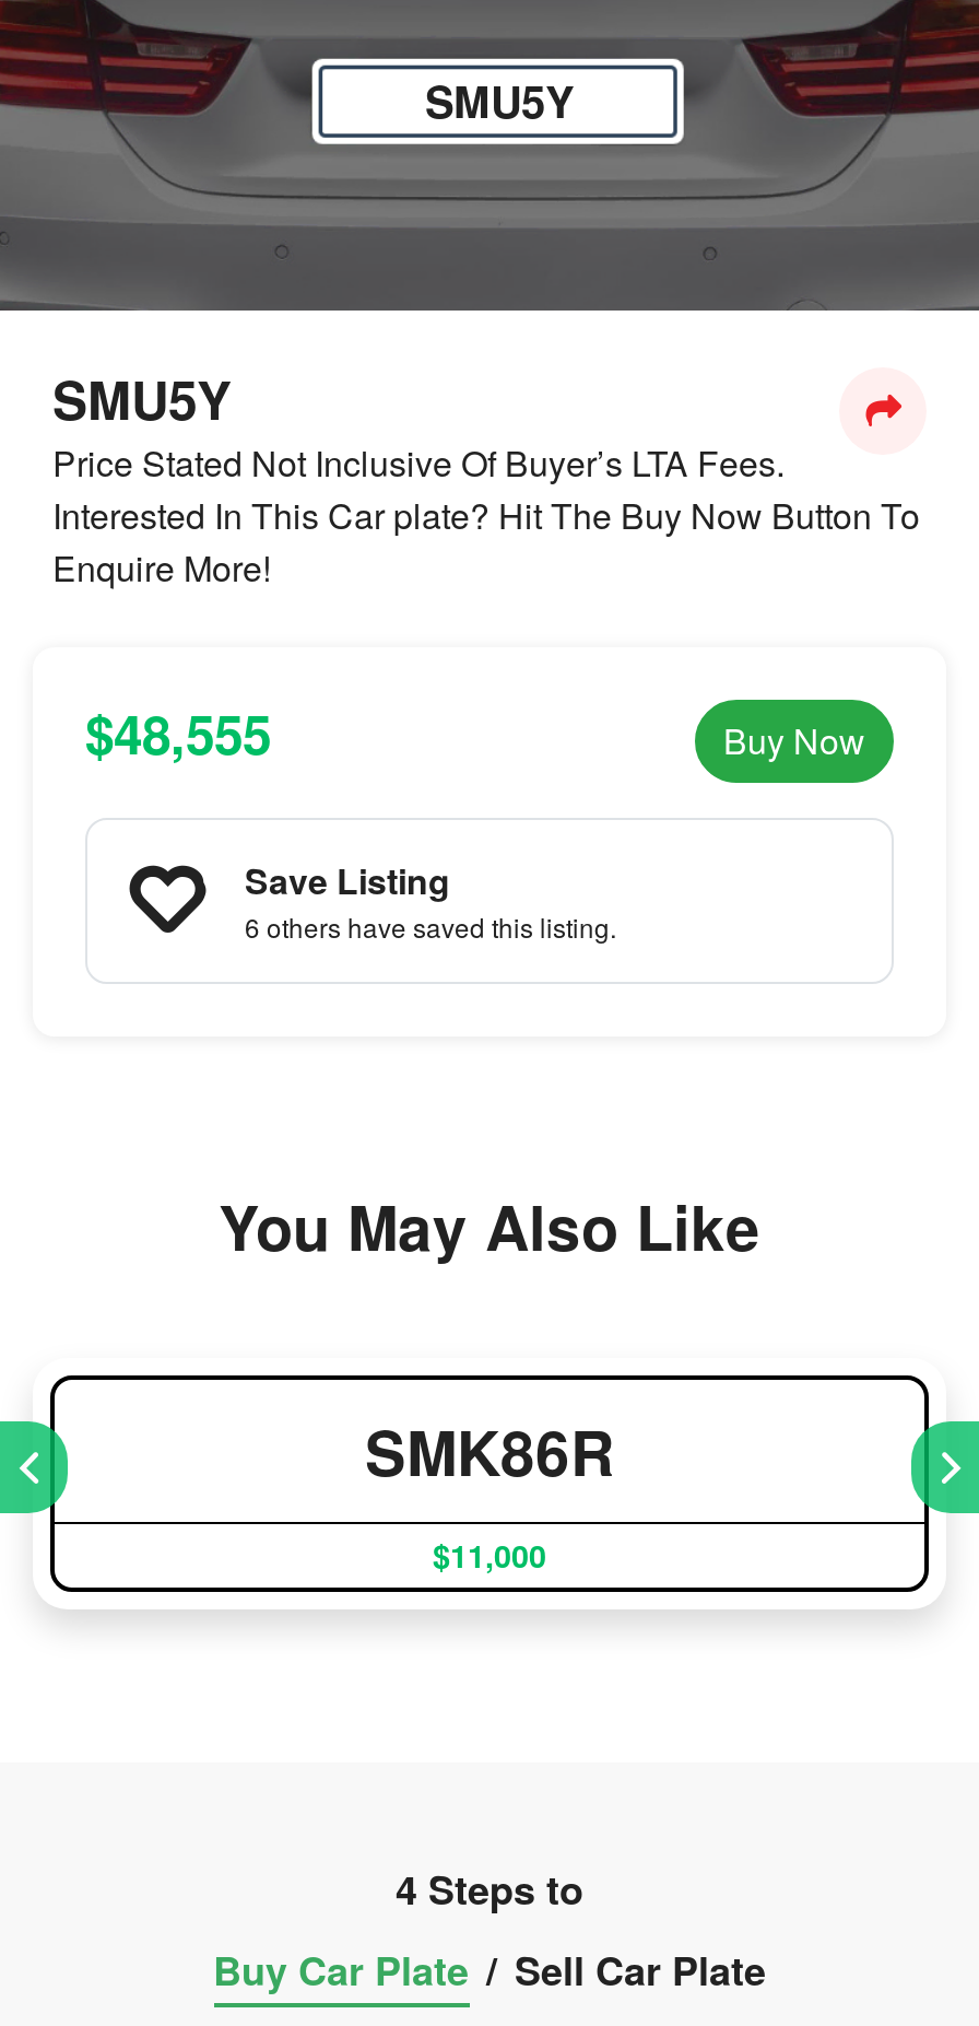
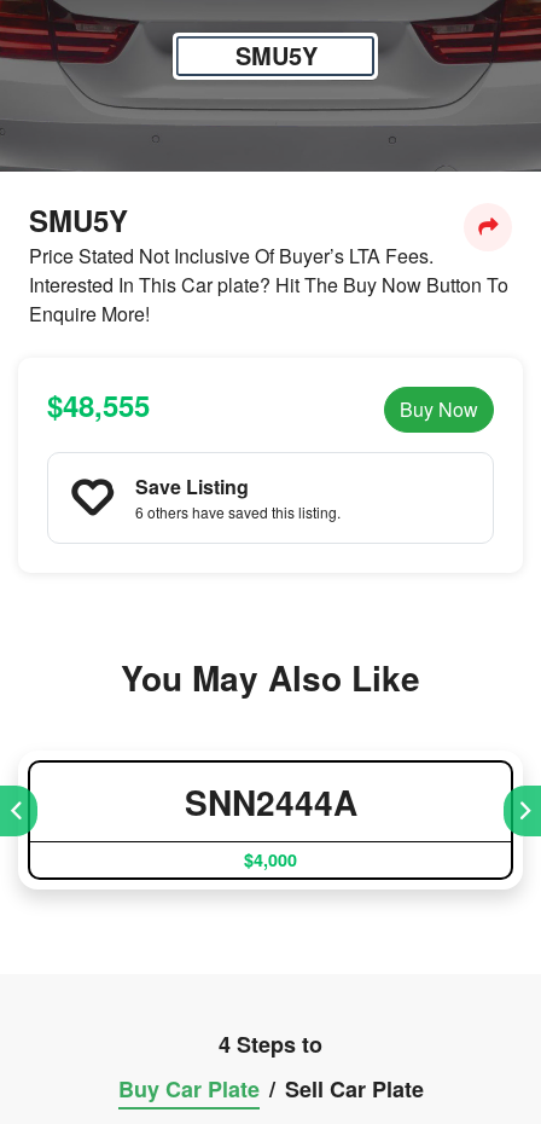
- SMK86R
- $11,000
+ SNN2444A
+ $4,000
